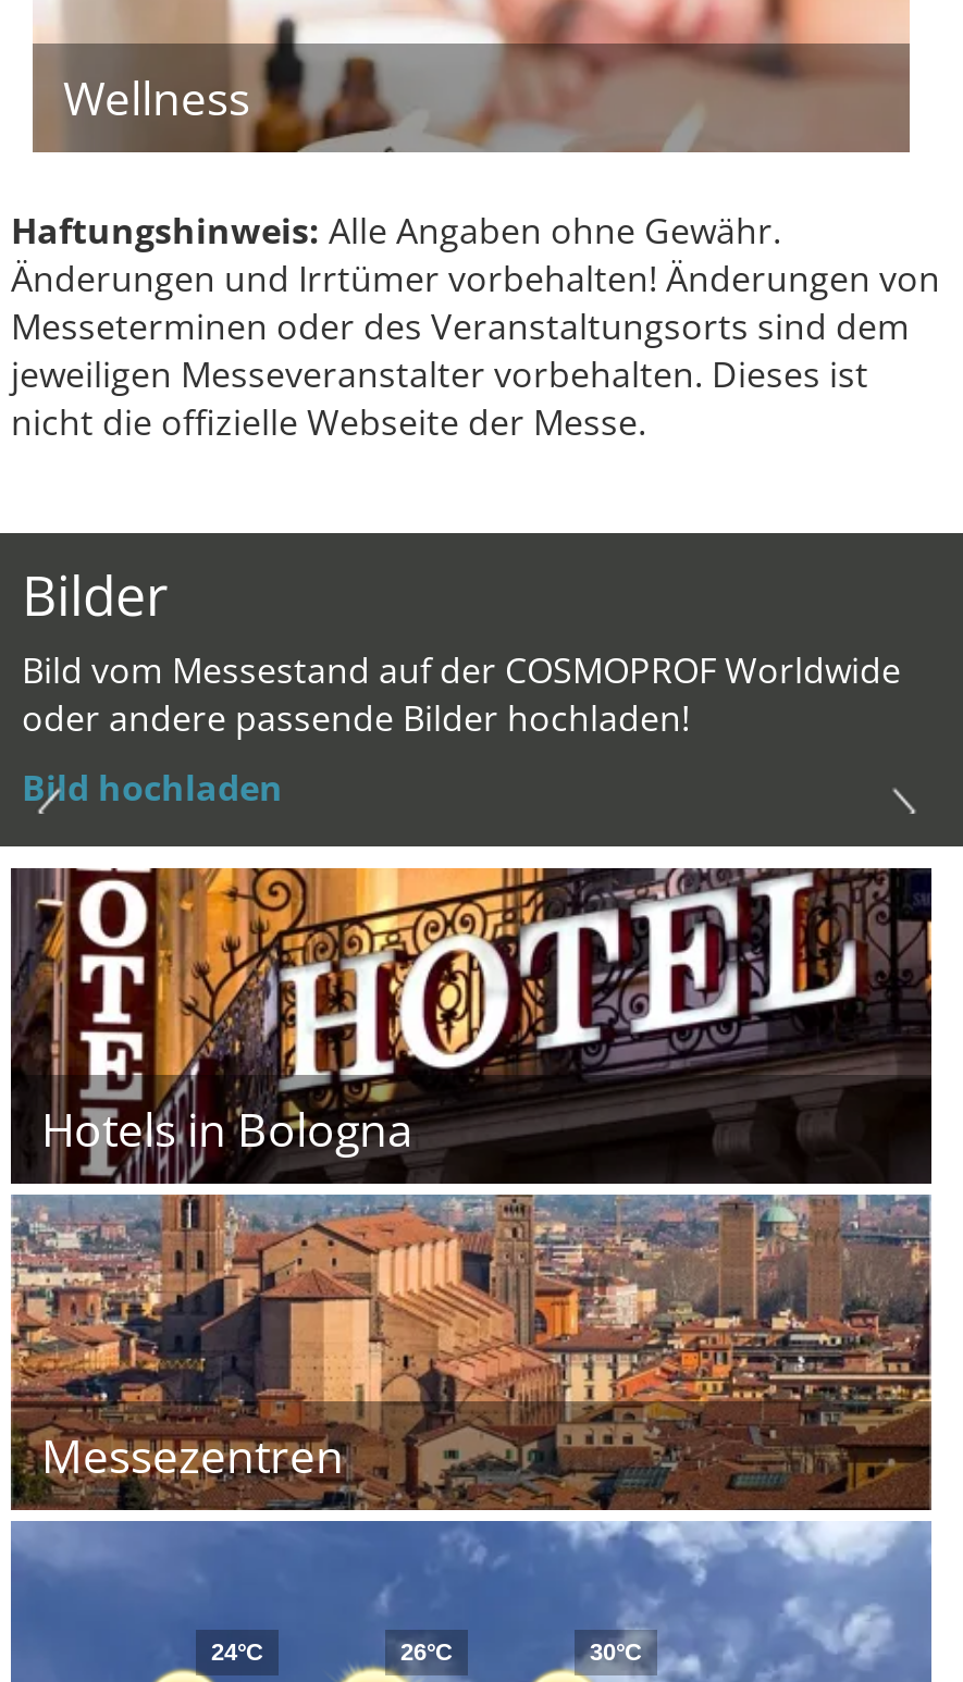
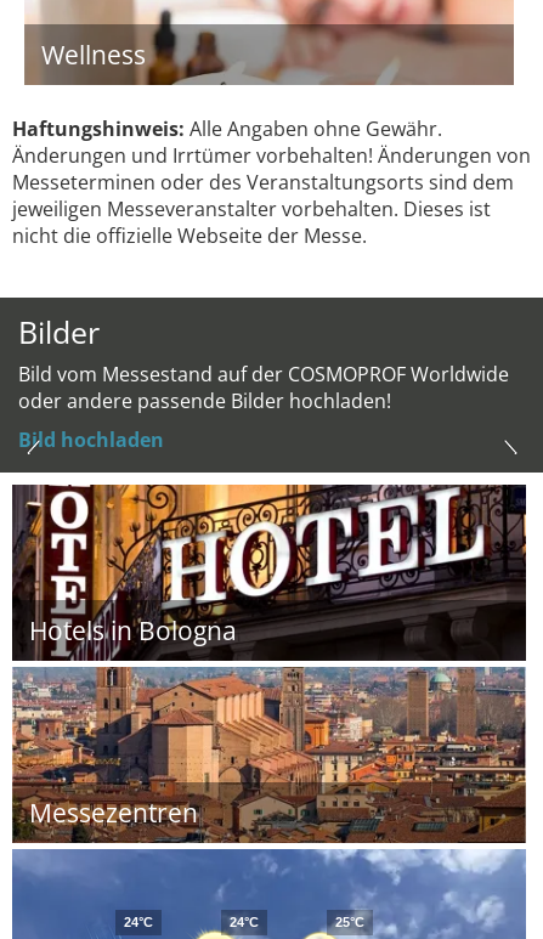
- 26°C
+ 24°C

- 30°C
+ 25°C
